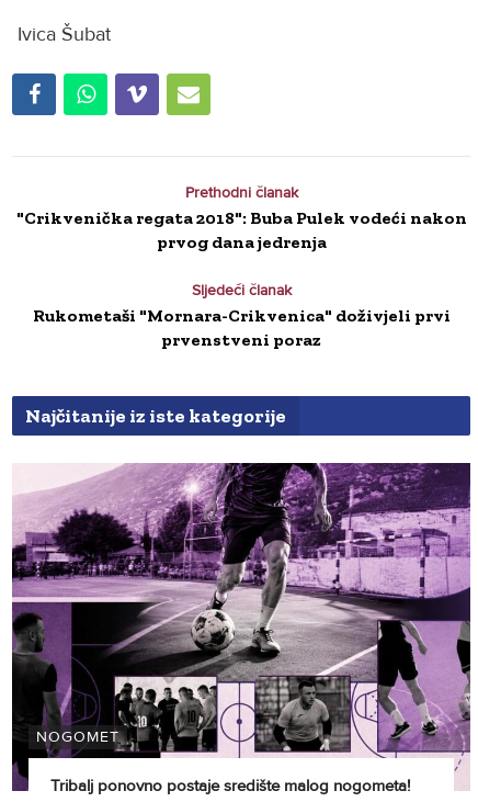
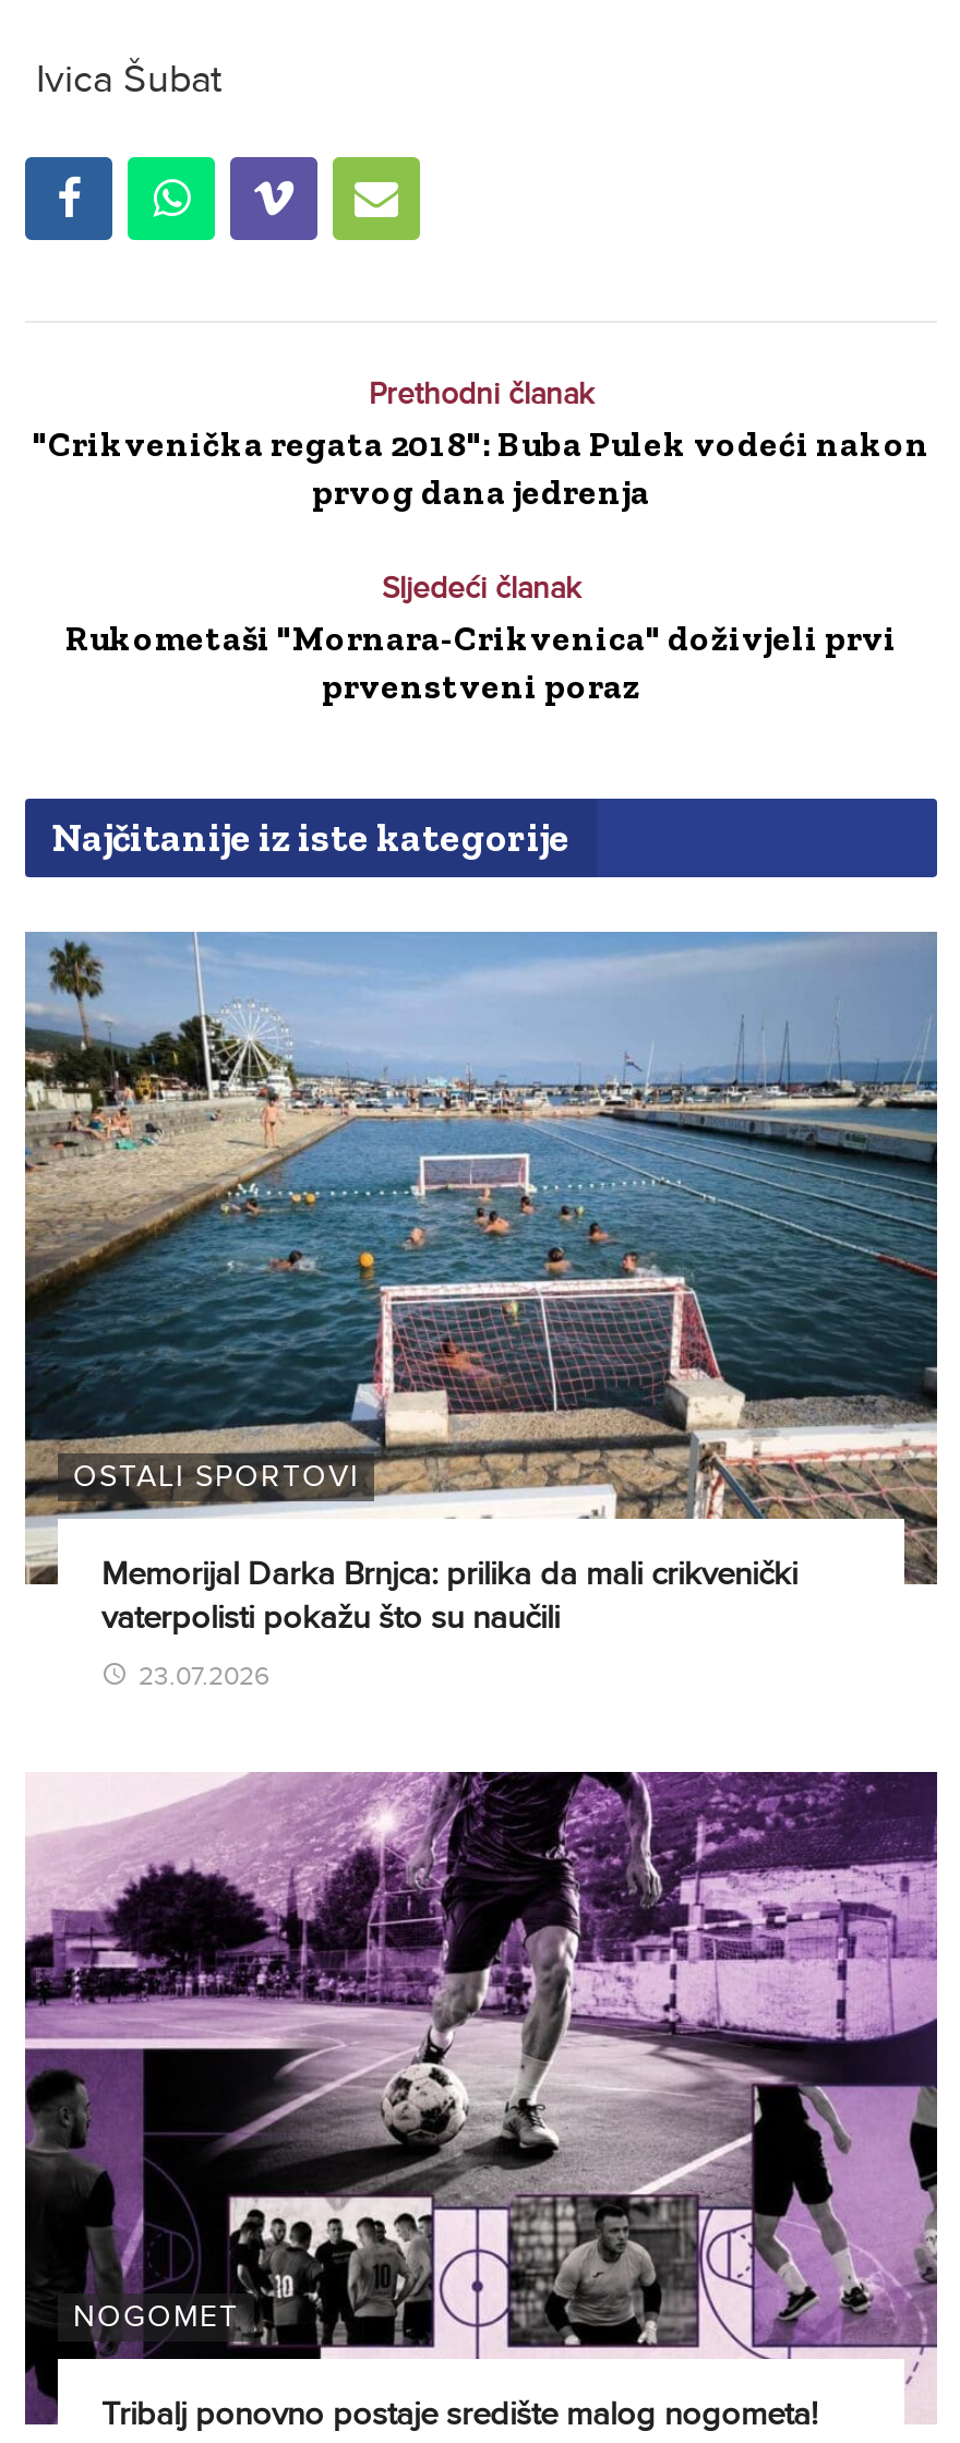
+ [image]
+ OSTALI SPORTOVI
+ Memorijal Darka Brnjca: prilika da mali crikvenički
+ vaterpolisti pokažu što su naučili
+ 23.07.2026
